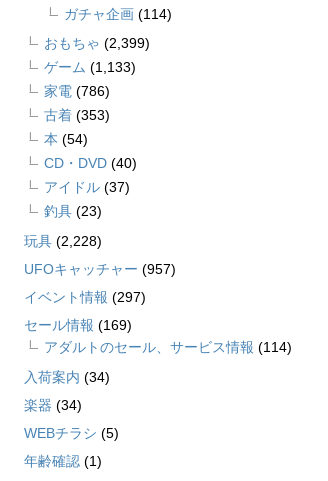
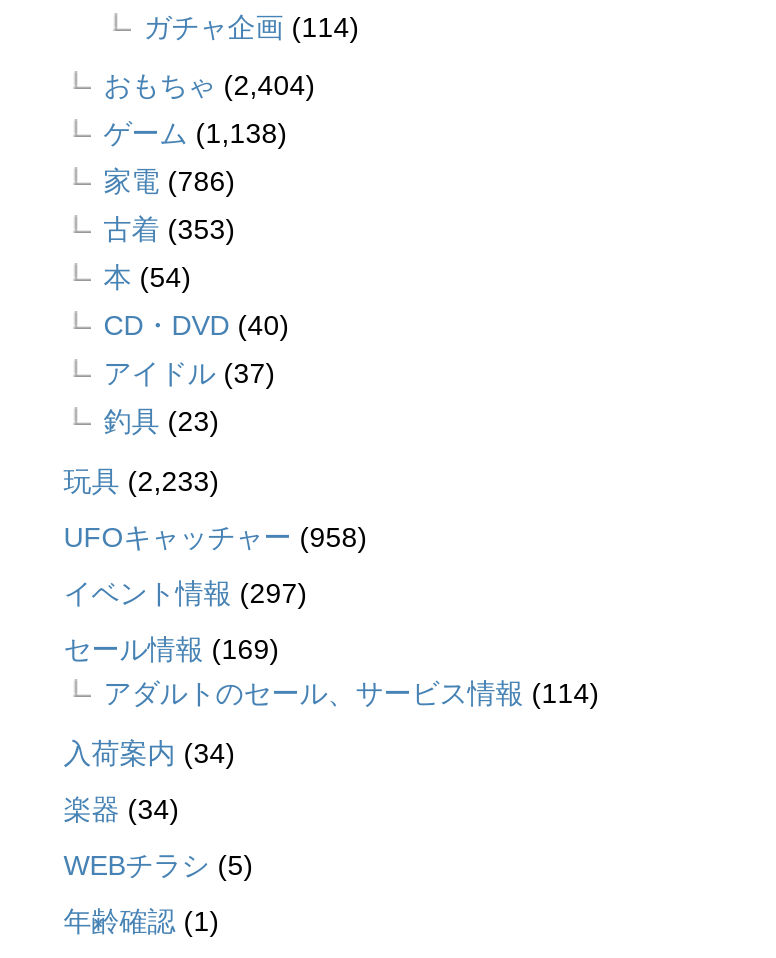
- おもちゃ(2,399)
+ おもちゃ(2,404)

- ゲーム(1,133)
+ ゲーム(1,138)

- 玩具(2,228)
+ 玩具(2,233)

- UFOキャッチャー(957)
+ UFOキャッチャー(958)
